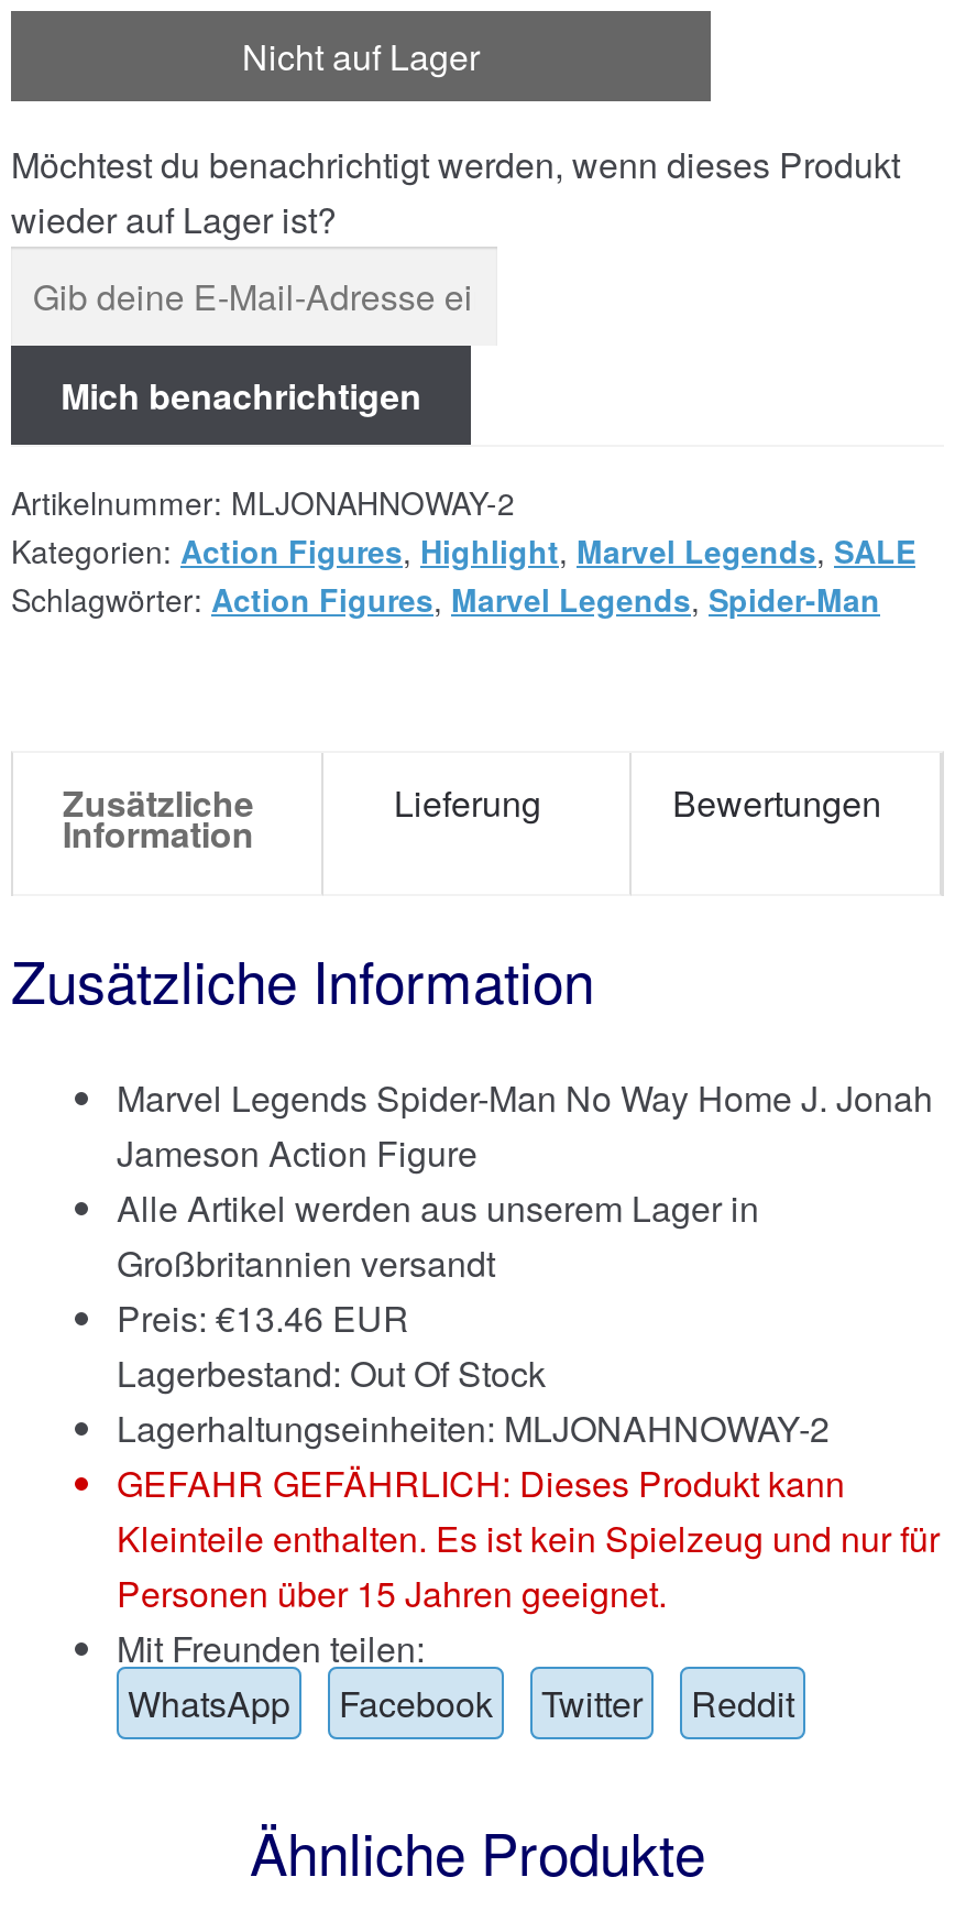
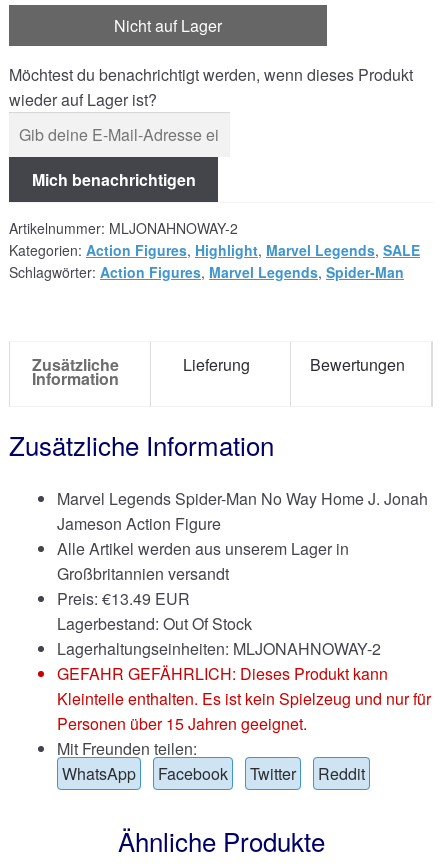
- Preis: €13.46 EUR
+ Preis: €13.49 EUR
